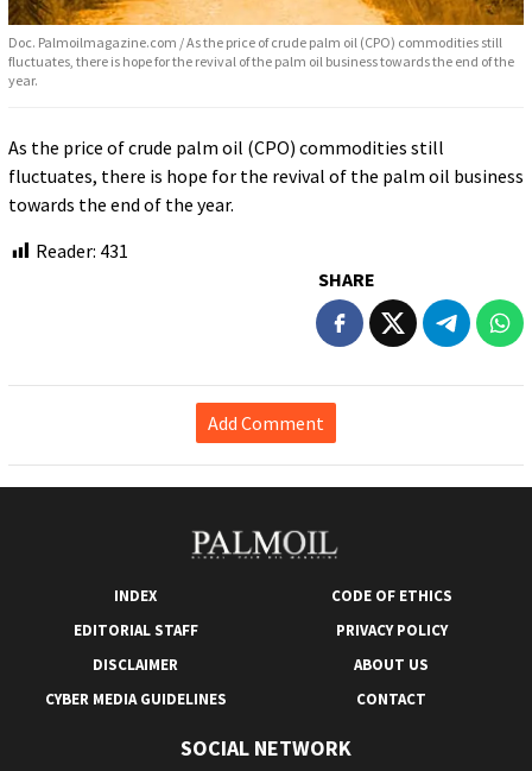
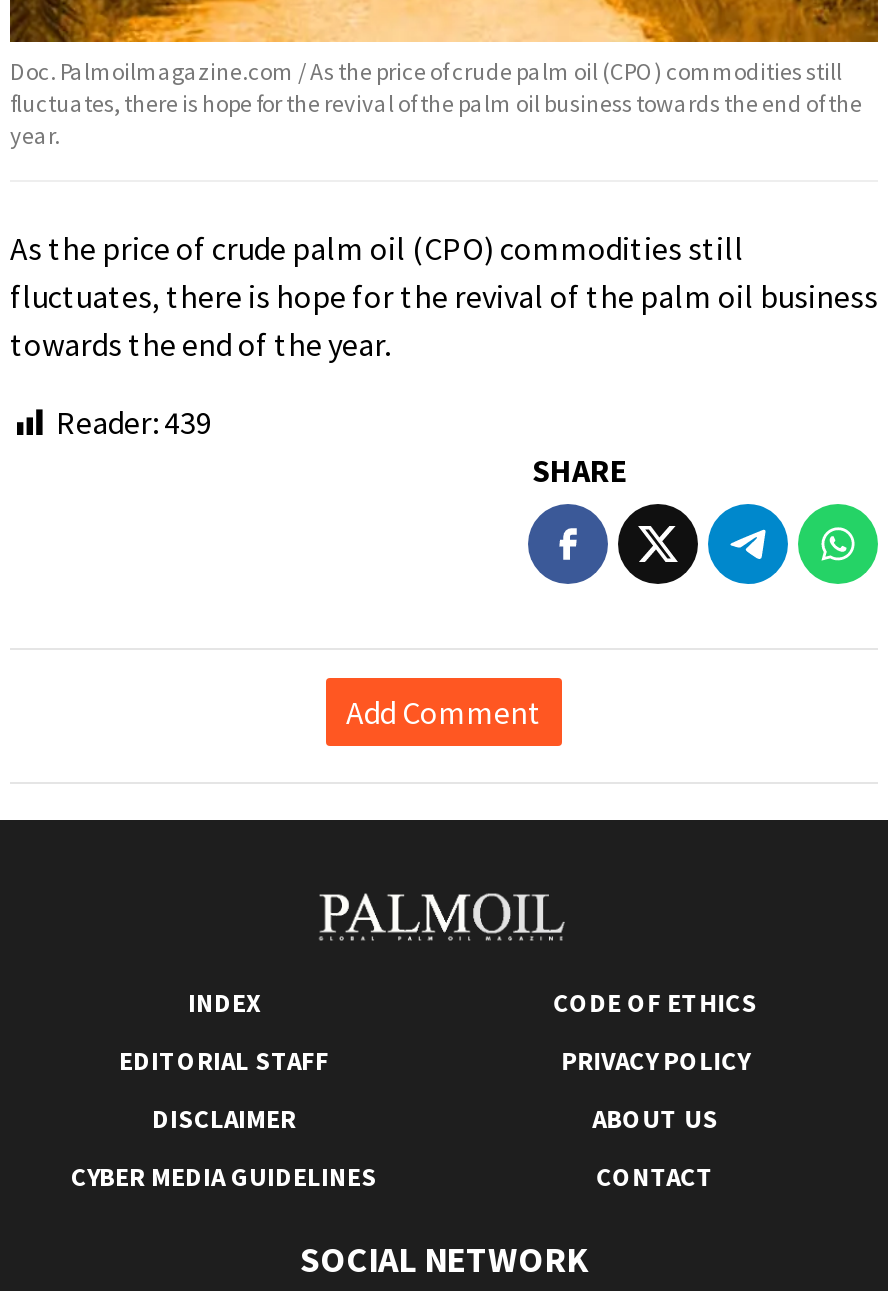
- Reader: 431
+ Reader: 439
